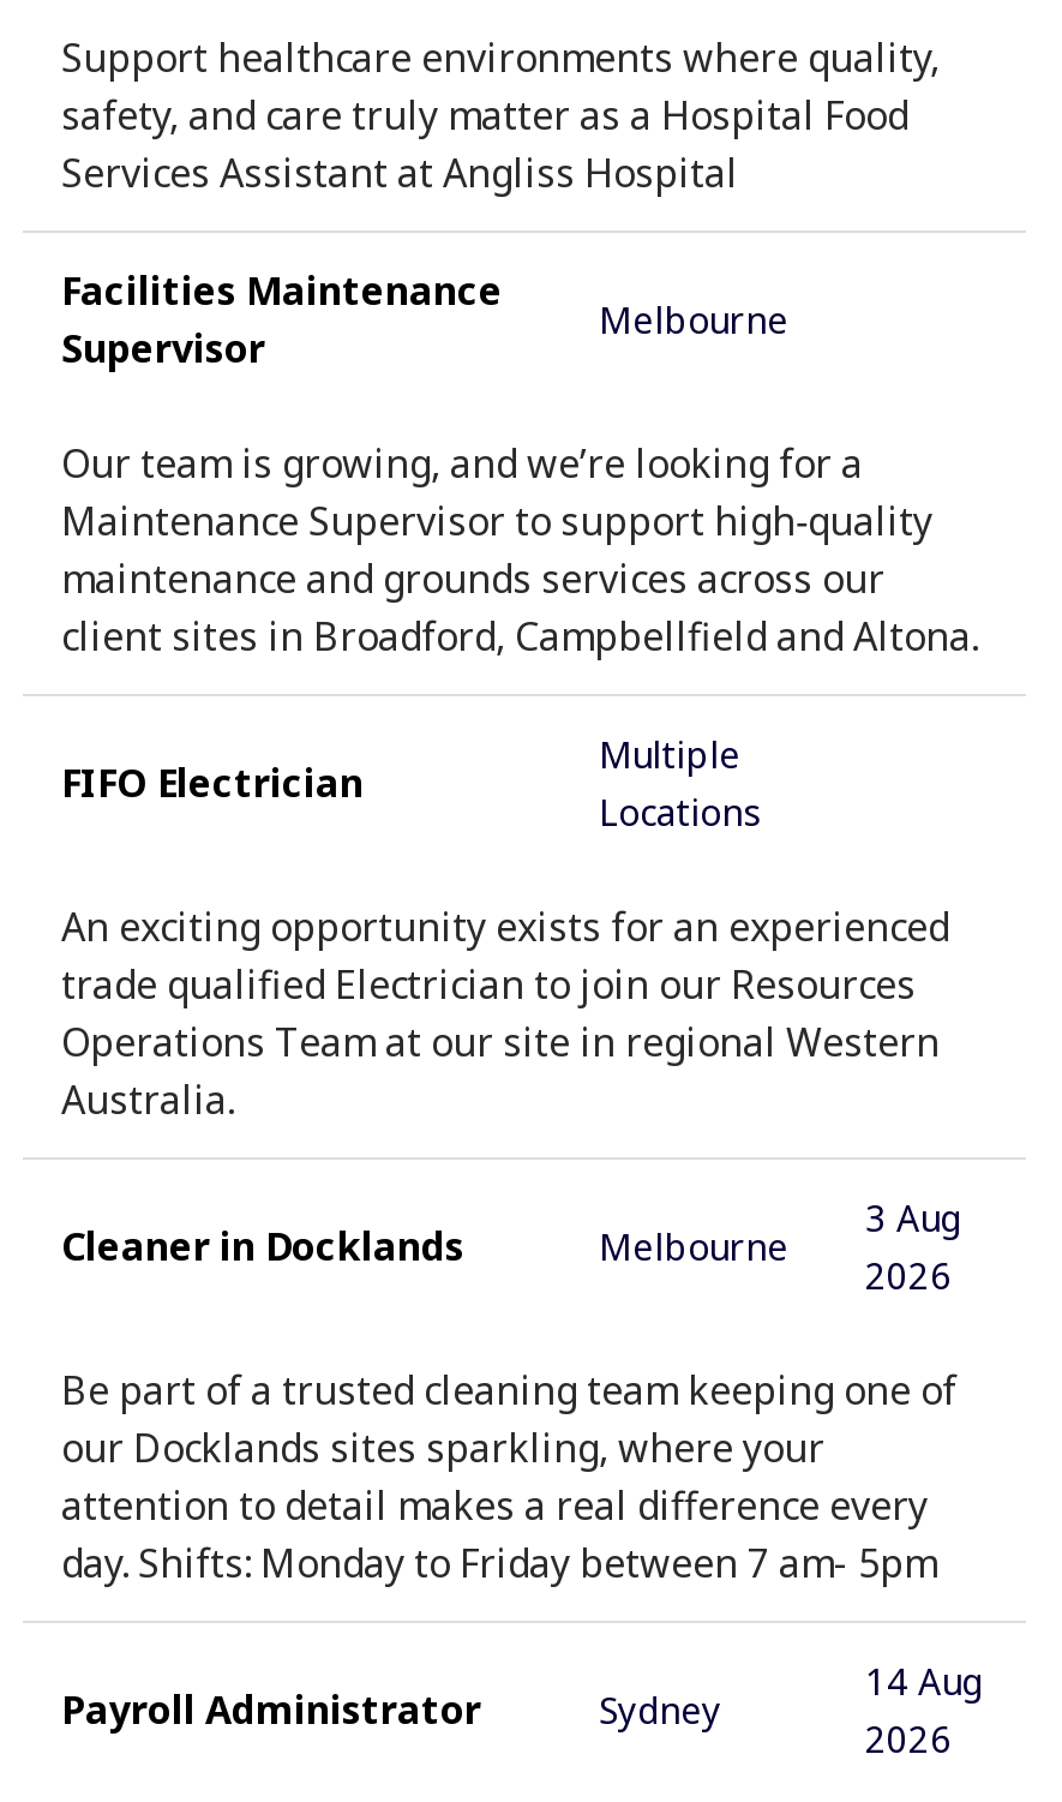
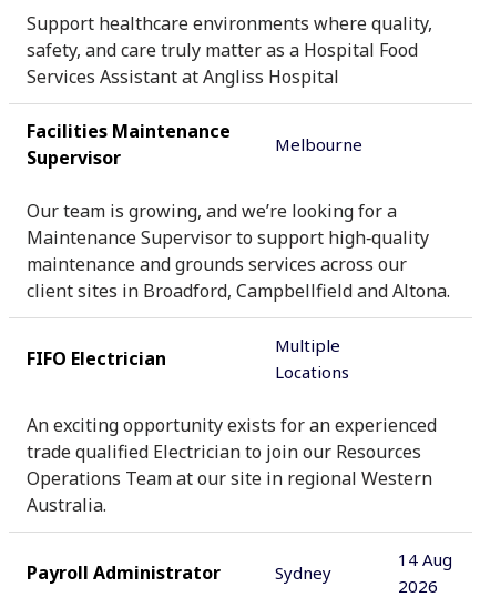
- 3 Aug
- 2026
- Be part of a trusted cleaning team keeping one of
- our Docklands sites sparkling, where your
- attention to detail makes a real difference every
- day. Shifts: Monday to Friday between 7 am- 5pm

- Cleaner in Docklands
- Melbourne
